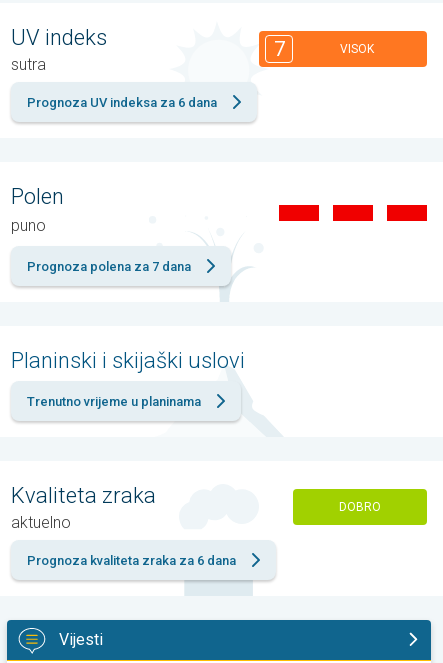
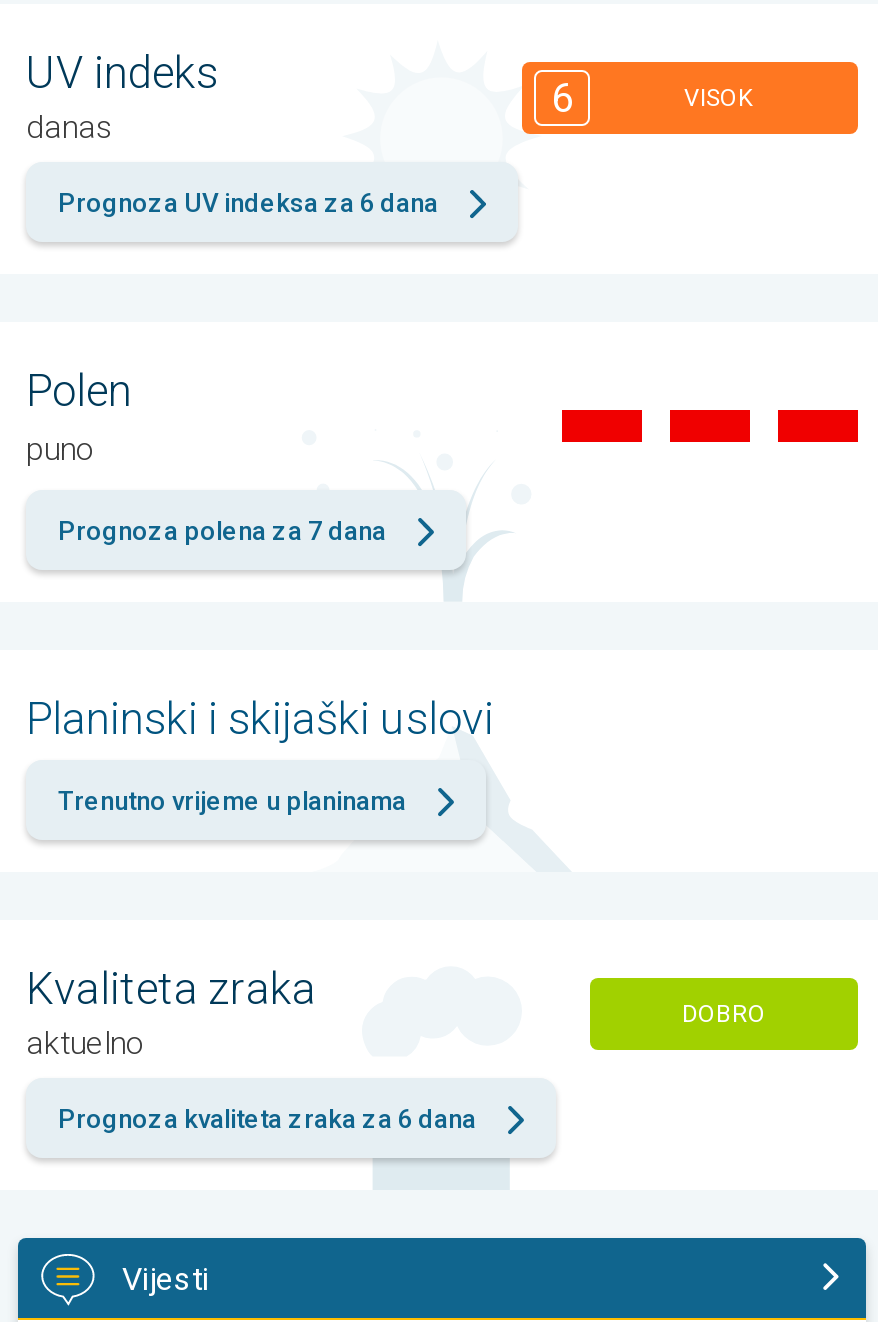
- 7
+ 6

- sutra
+ danas
